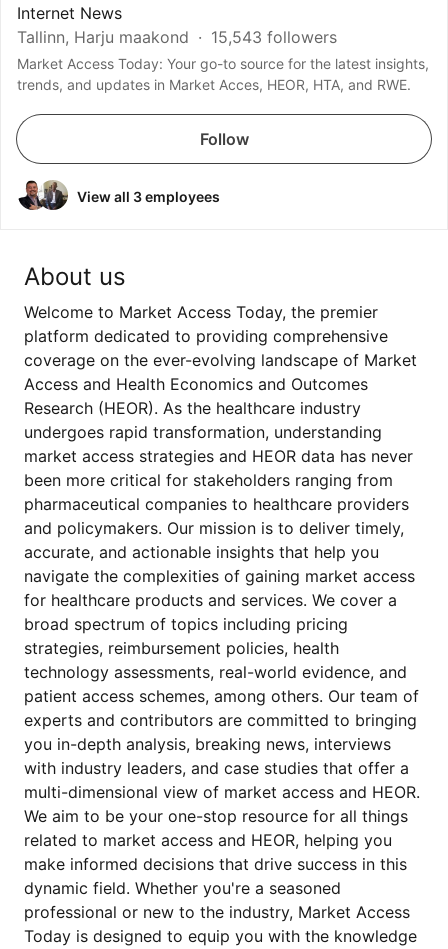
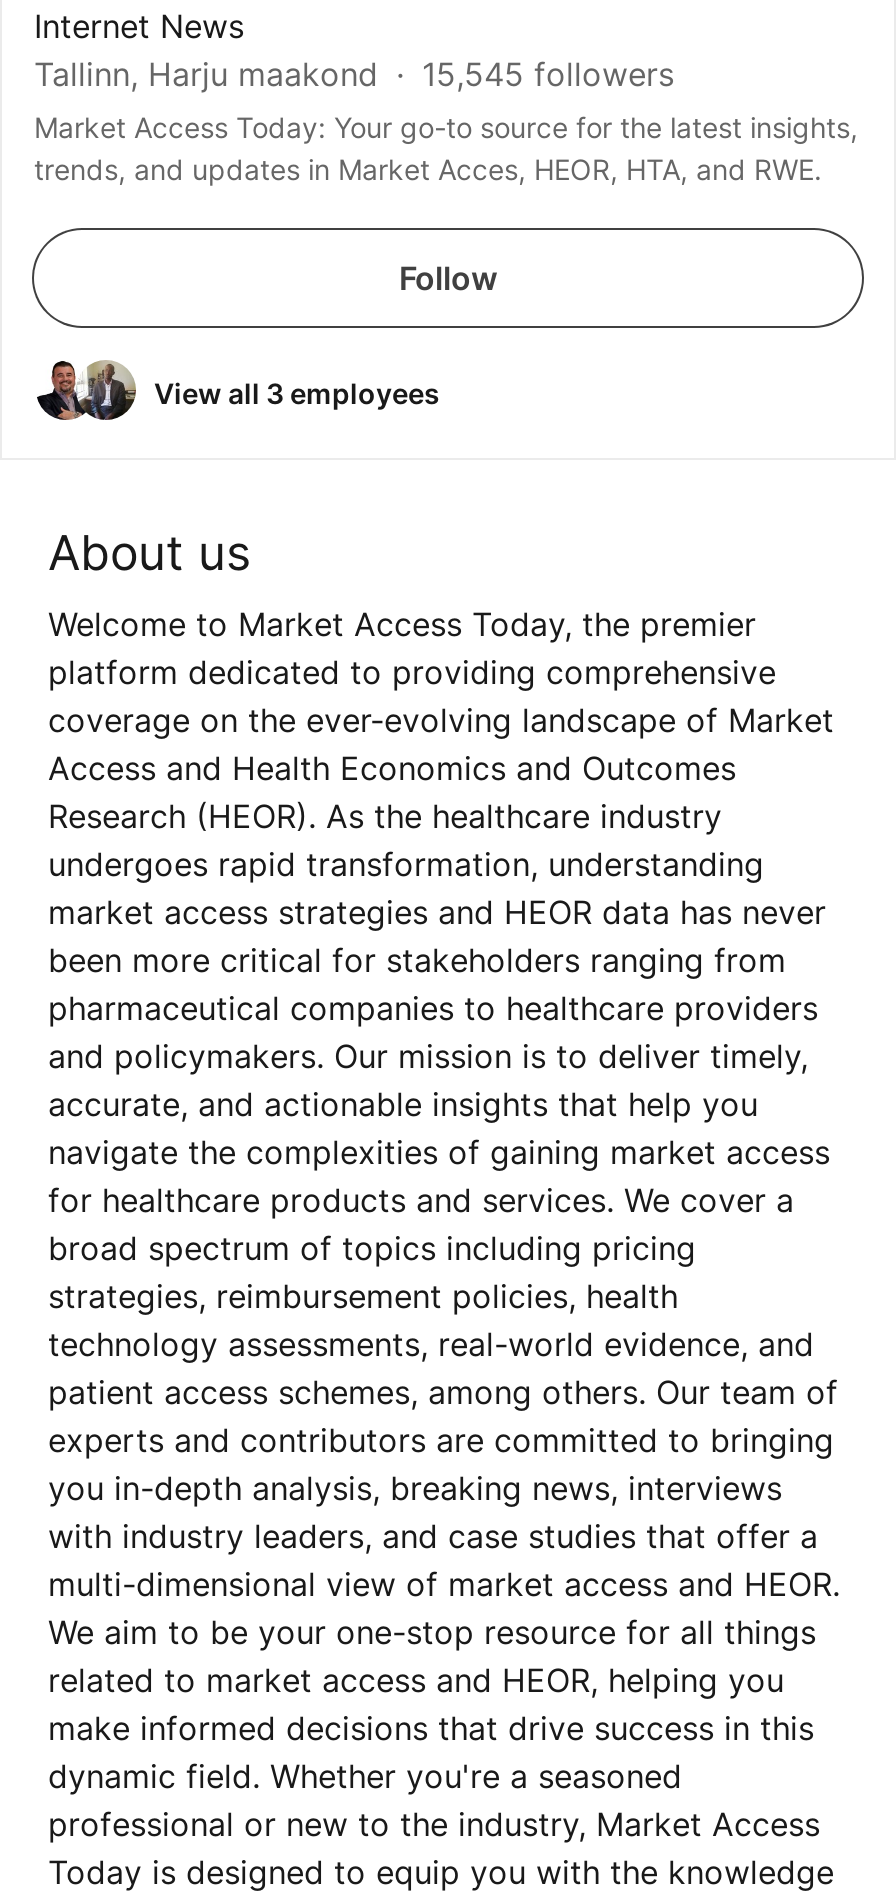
- Tallinn, Harju maakond 15,543 followers
+ Tallinn, Harju maakond 15,545 followers
